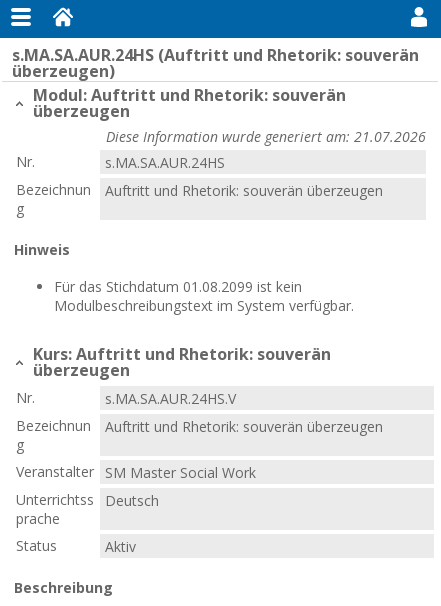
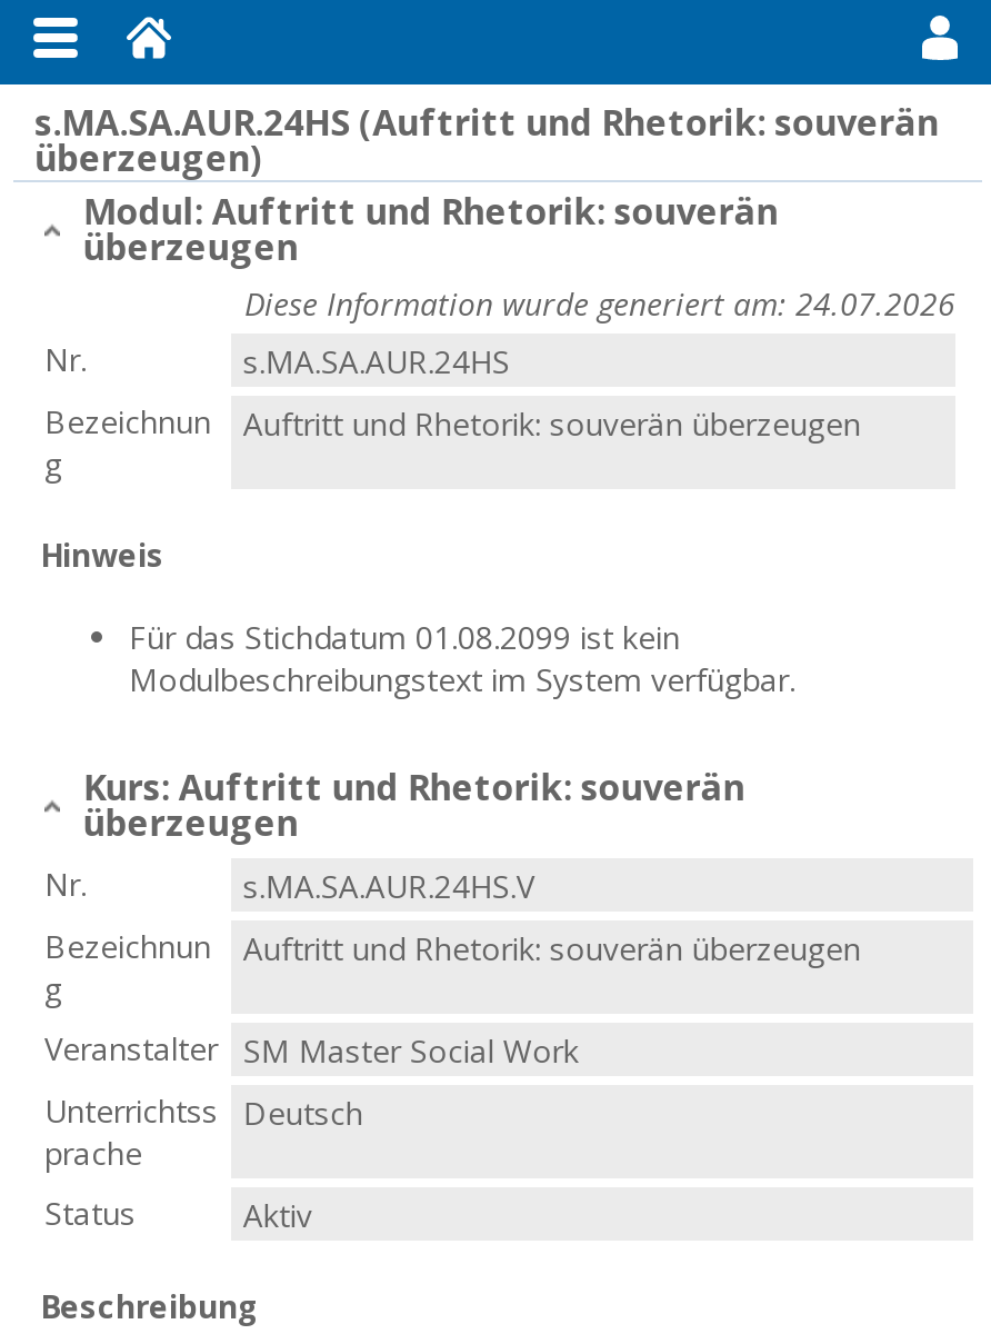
- Diese Information wurde generiert am: 21.07.2026
+ Diese Information wurde generiert am: 24.07.2026
